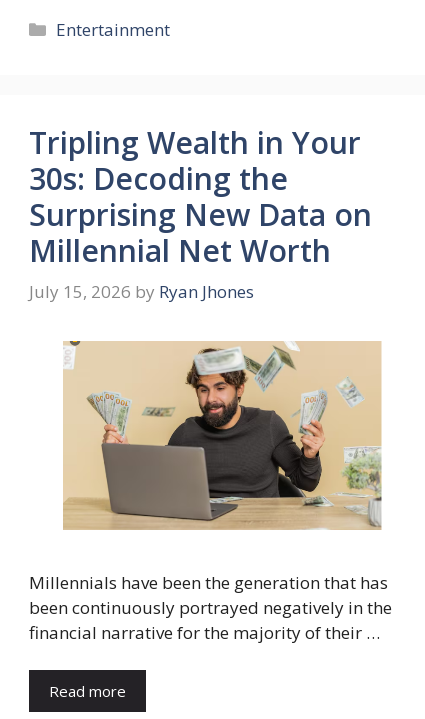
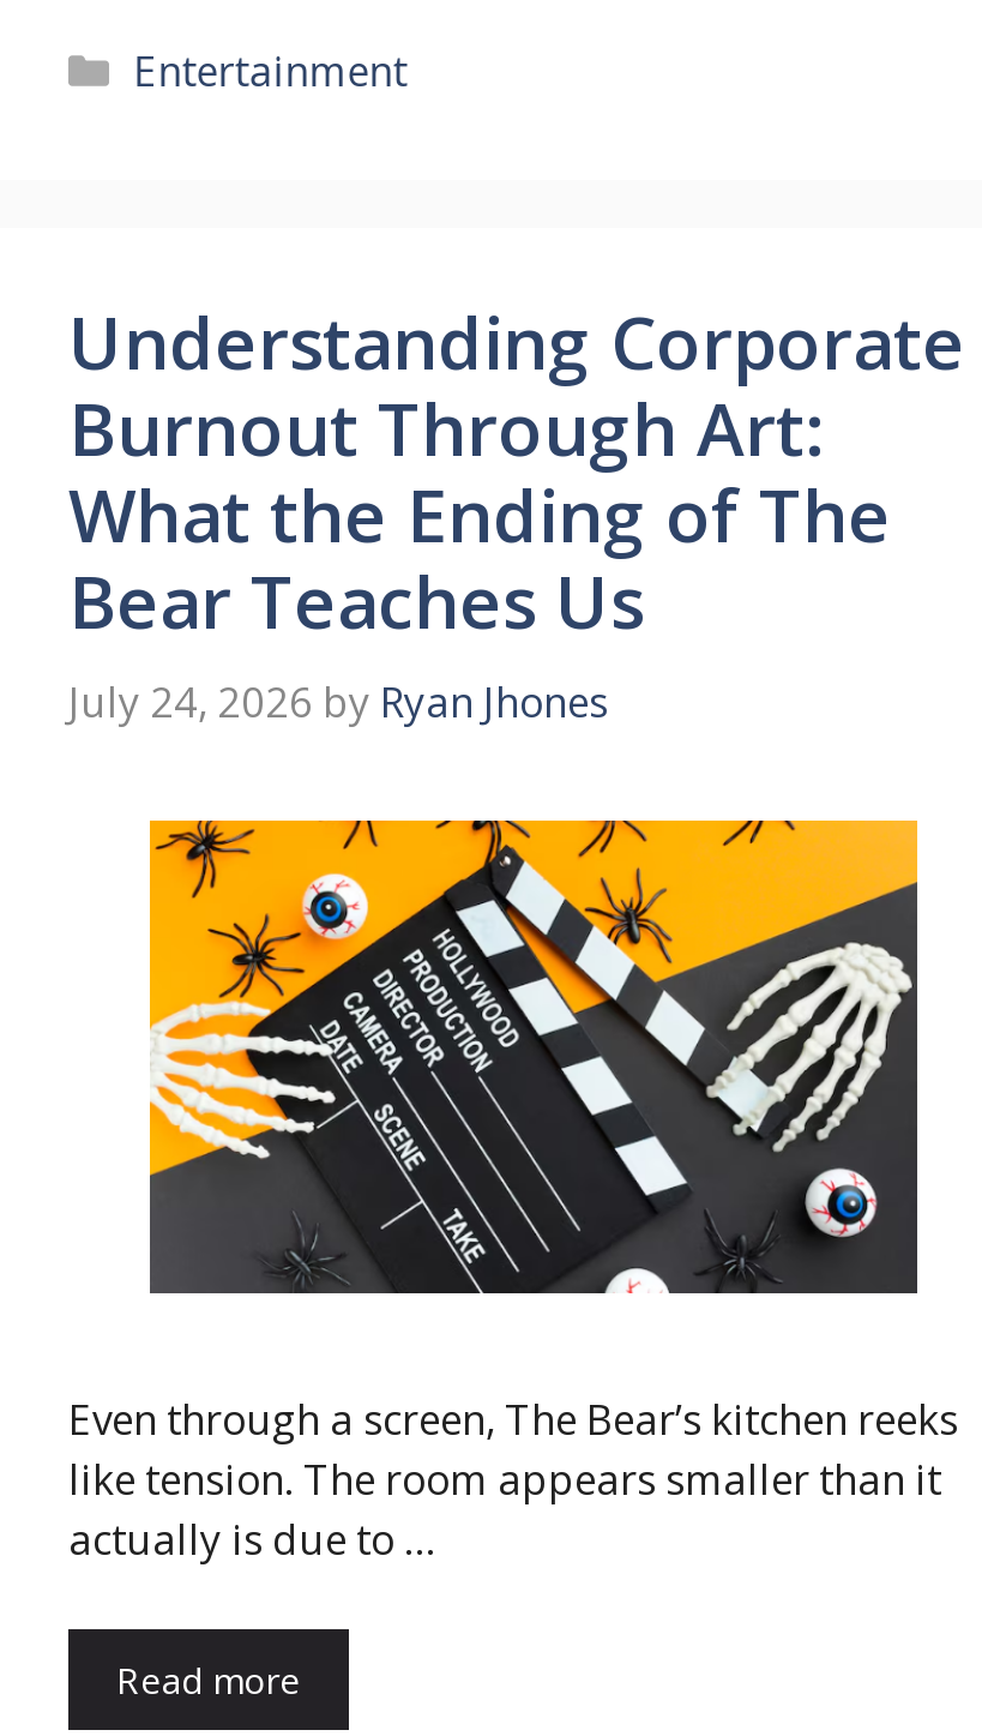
- Tripling Wealth in Your
- 30s: Decoding the
- Surprising New Data on
- Millennial Net Worth
- July 15, 2026 by Ryan Jhones
+ Understanding Corporate
+ Burnout Through Art:
+ What the Ending of The
+ Bear Teaches Us
+ July 24, 2026 by Ryan Jhones

- [image]
+ [image]

- Millennials have been the generation that has
- been continuously portrayed negatively in the
- financial narrative for the majority of their …
+ Even through a screen, The Bear’s kitchen reeks
+ like tension. The room appears smaller than it
+ actually is due to …
